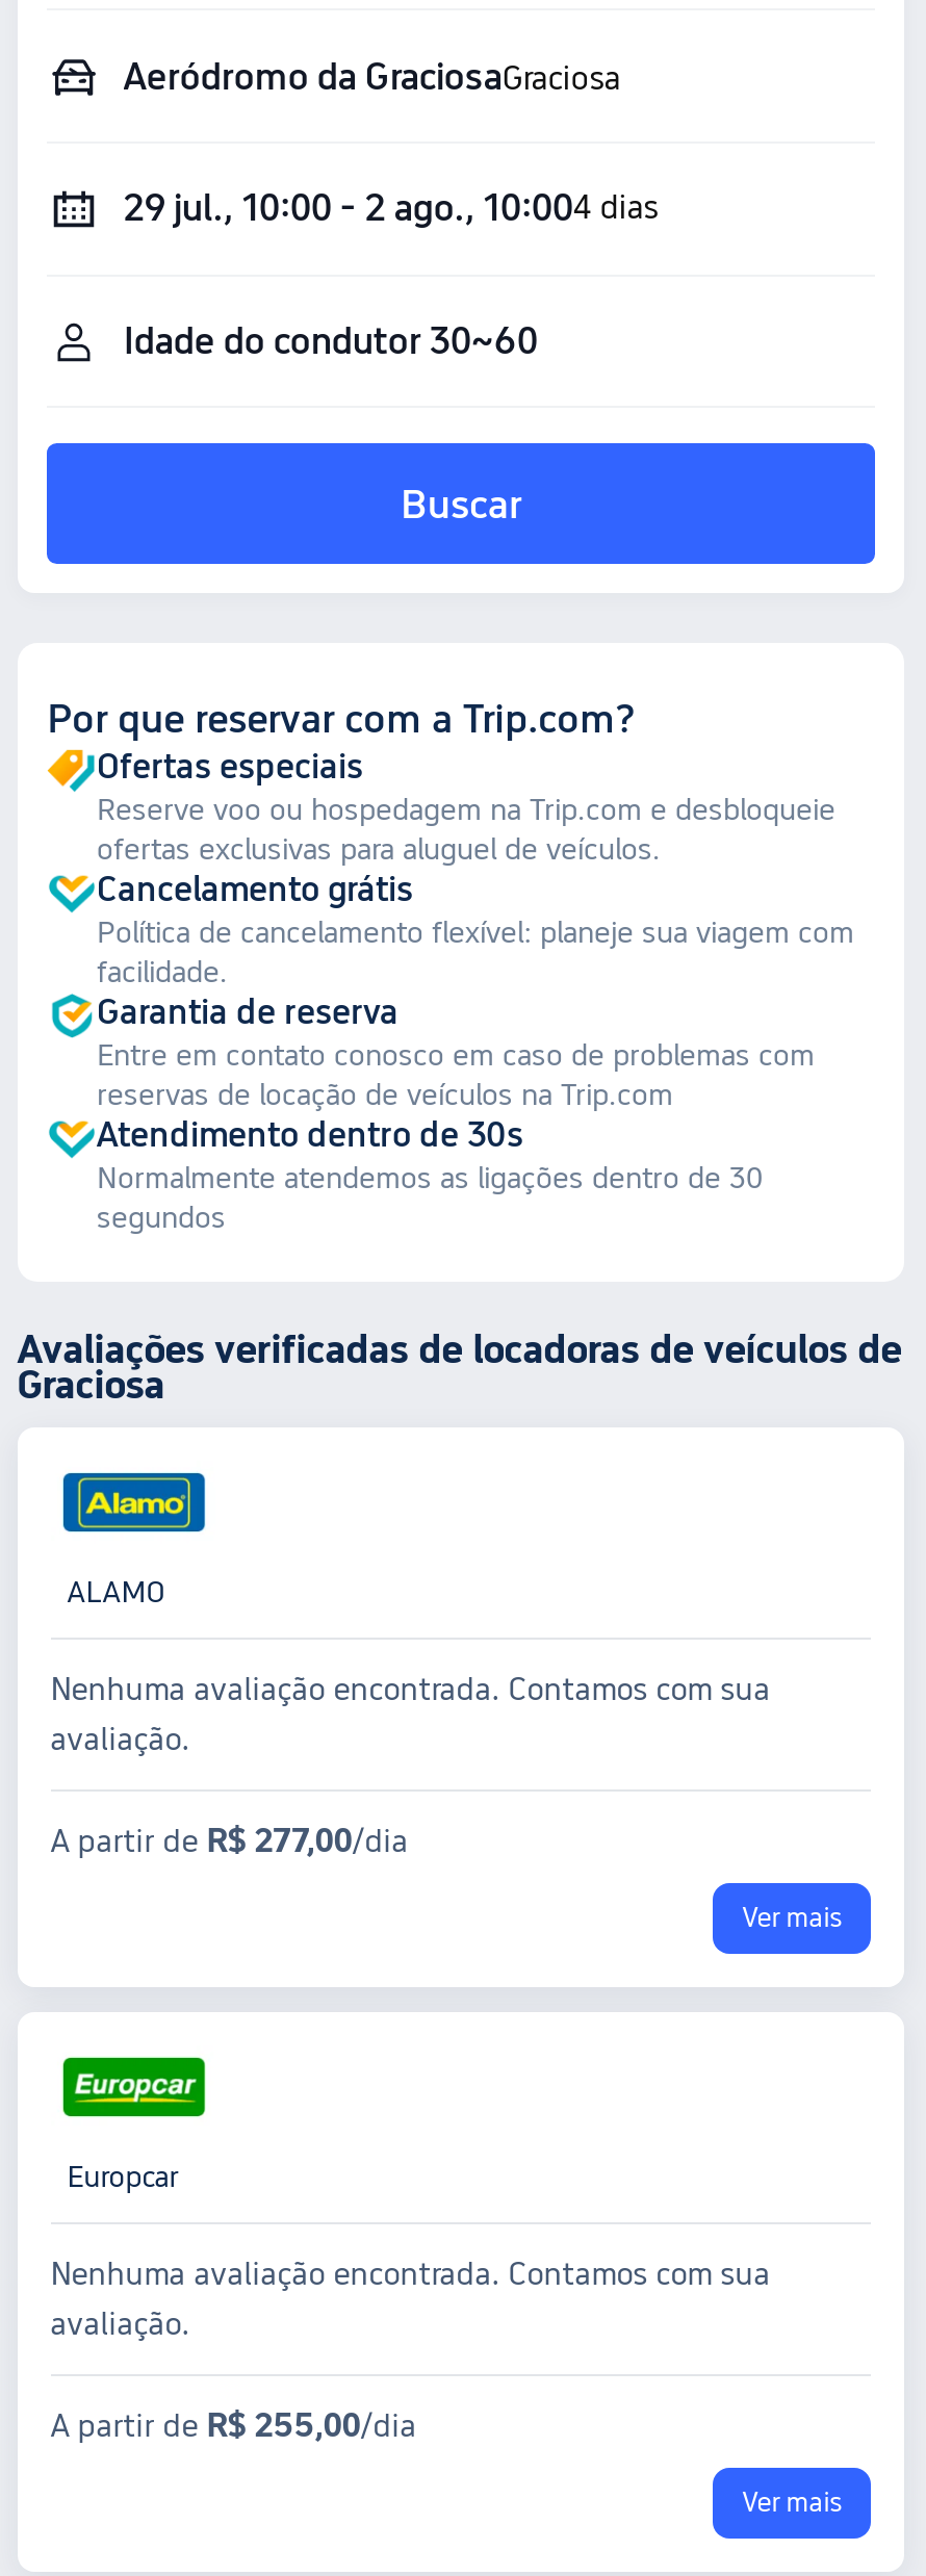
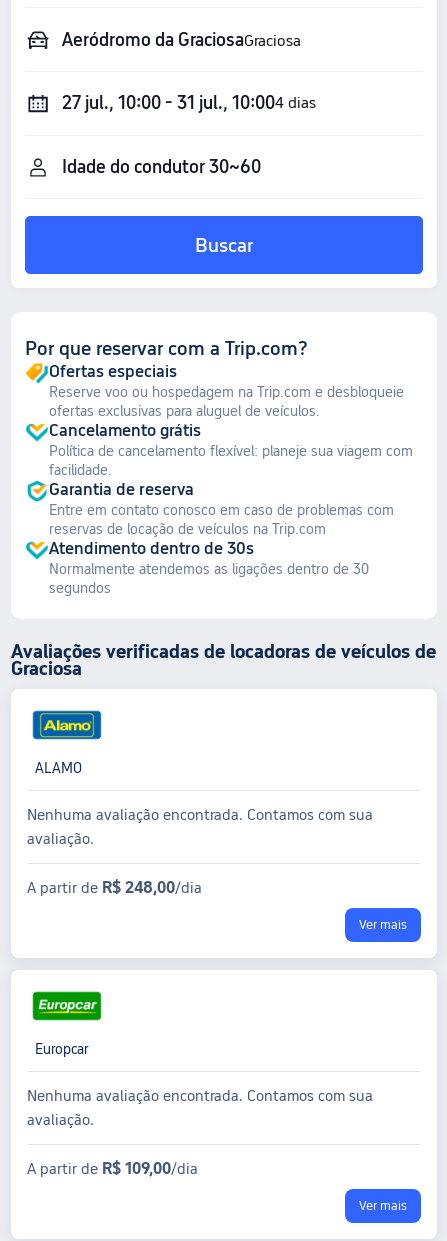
- 29 jul., 10:00 - 2 ago., 10:004 dias
+ 27 jul., 10:00 - 31 jul., 10:004 dias

- A partir de R$ 277,00/dia
+ A partir de R$ 248,00/dia

- A partir de R$ 255,00/dia
+ A partir de R$ 109,00/dia
